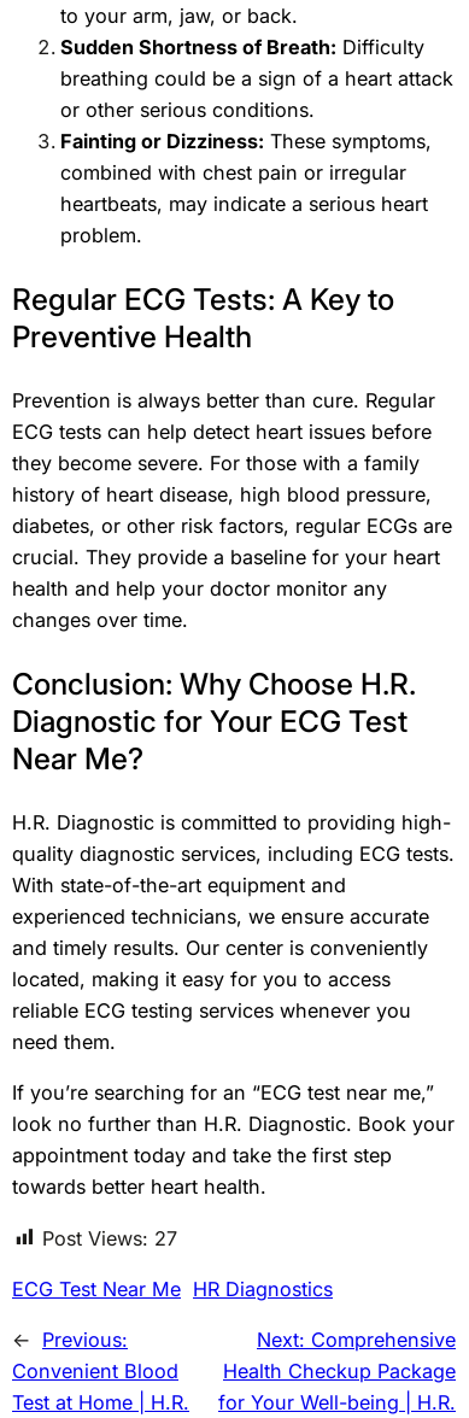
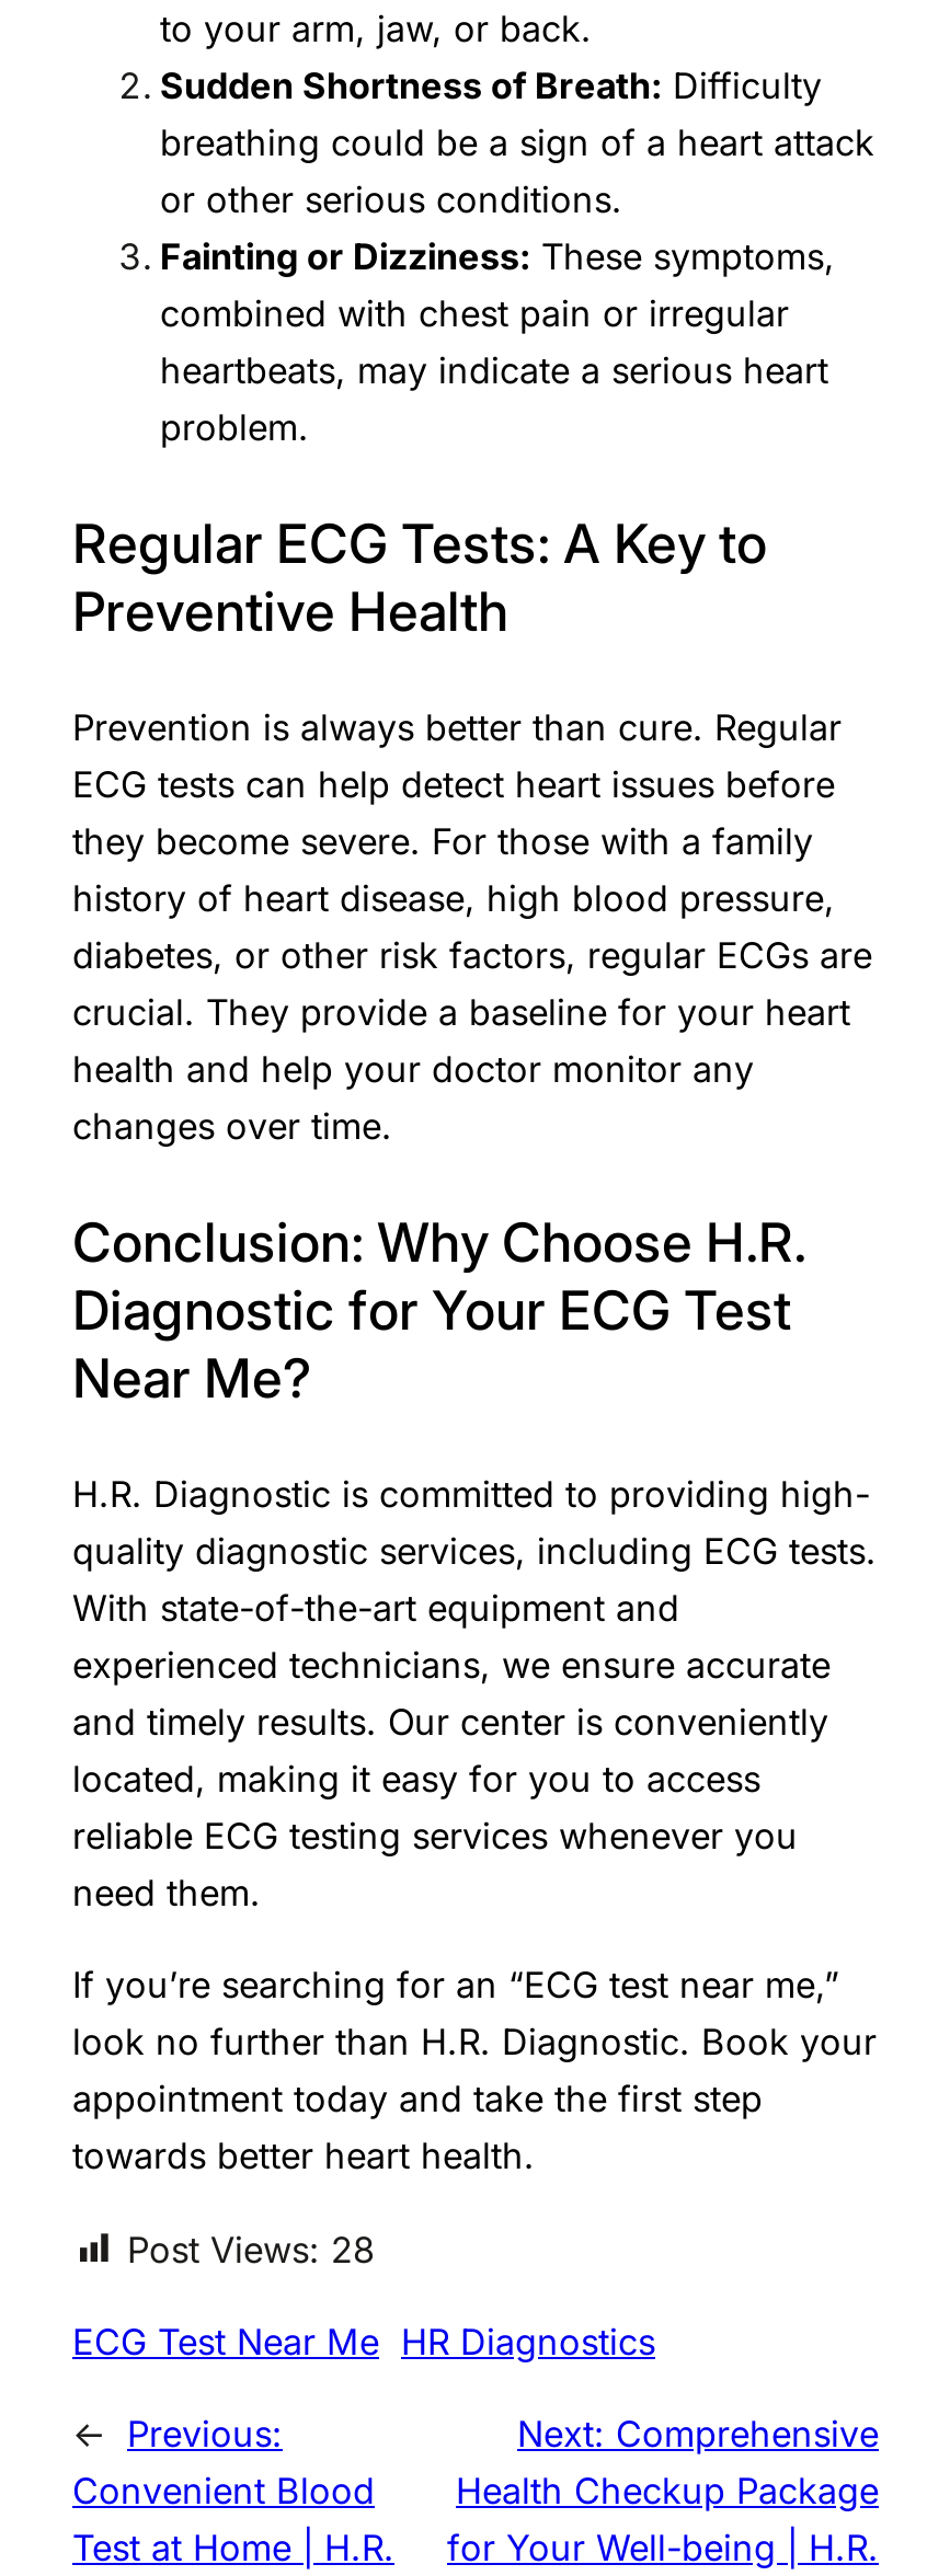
- Post Views: 27
+ Post Views: 28
